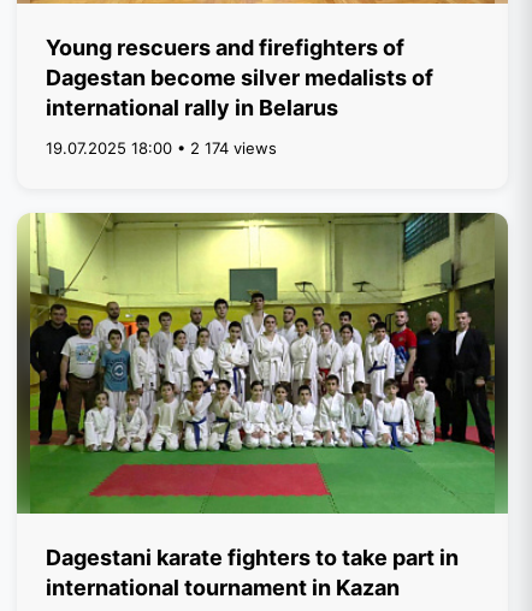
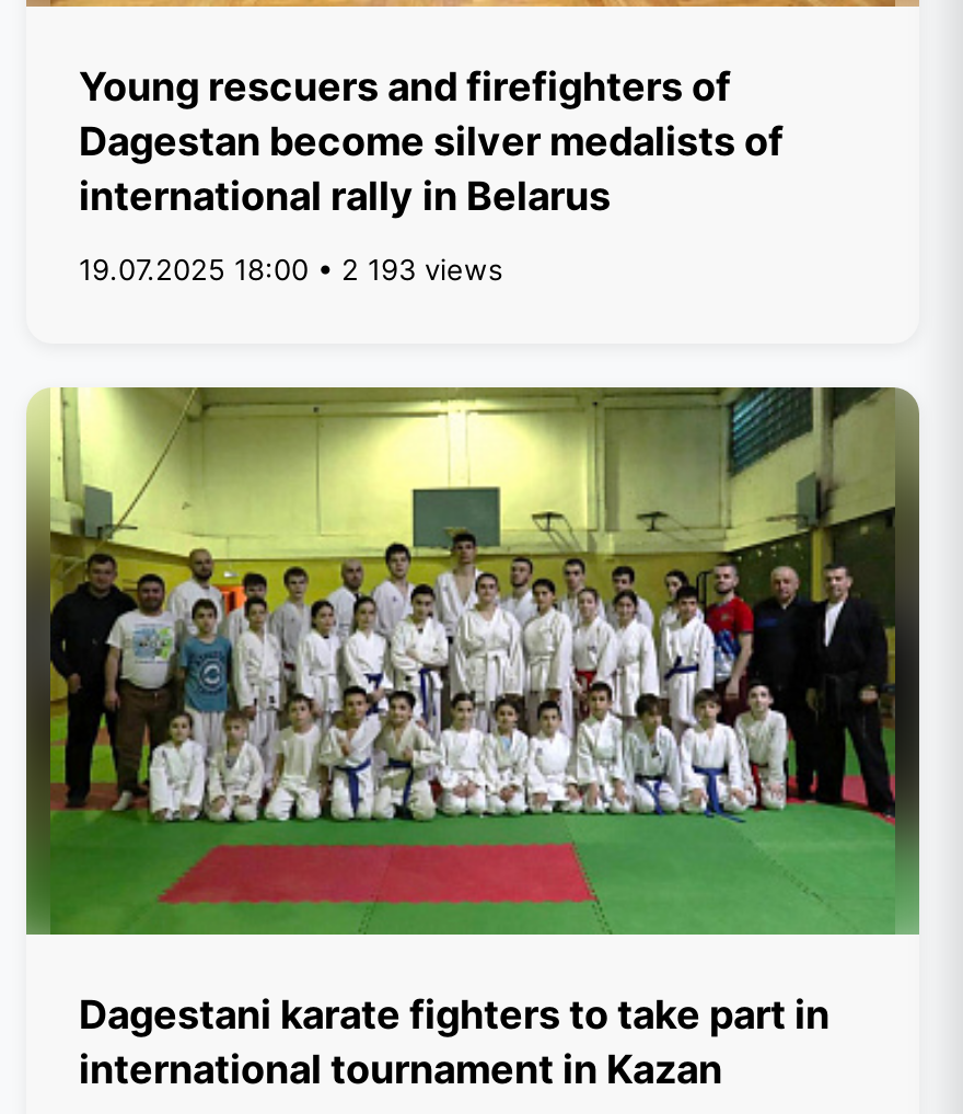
- 19.07.2025 18:00 • 2 174 views
+ 19.07.2025 18:00 • 2 193 views
